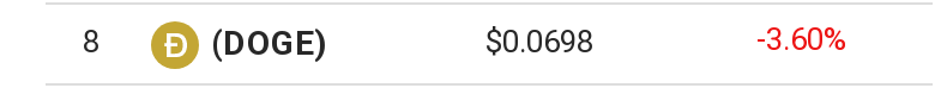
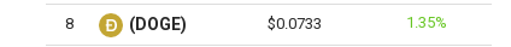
- $0.0698
+ $0.0733

- -3.60%
+ 1.35%
